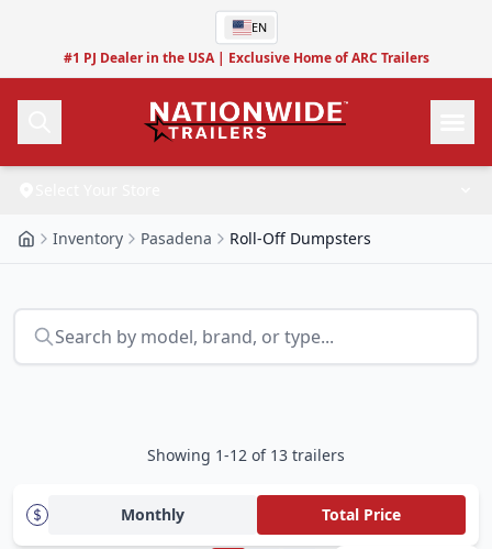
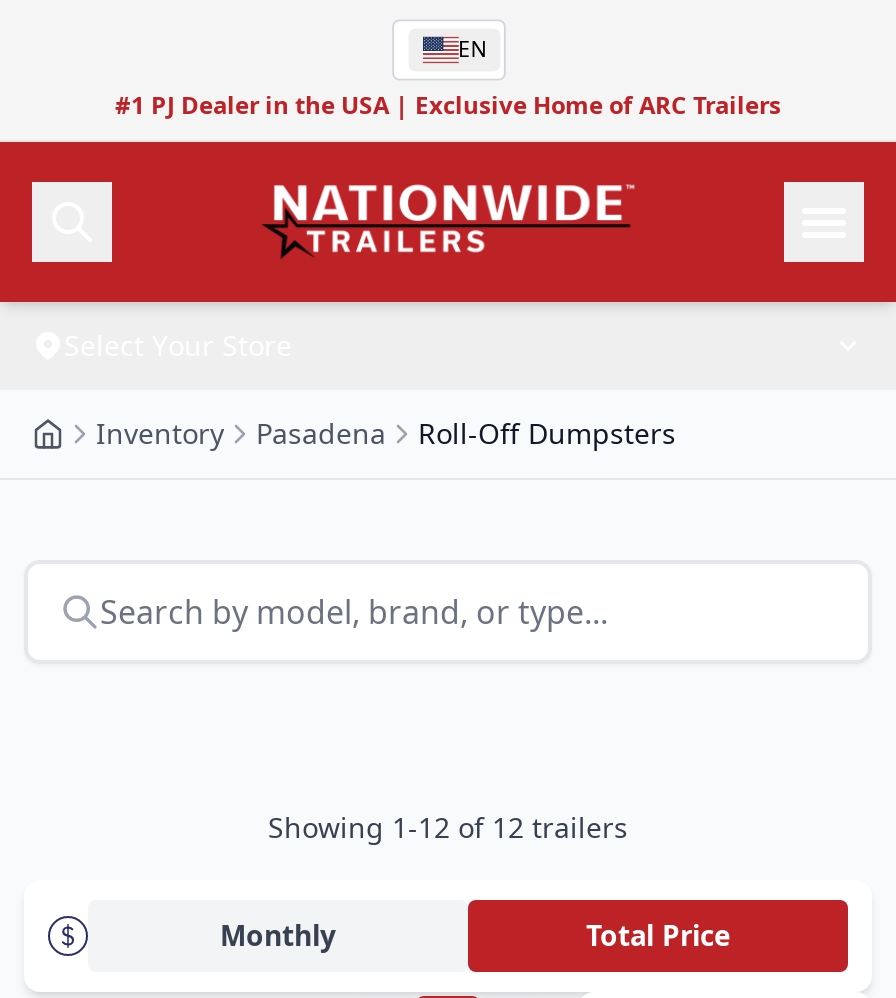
- Showing 1 -12 of 13 trailers
+ Showing 1 -12 of 12 trailers
